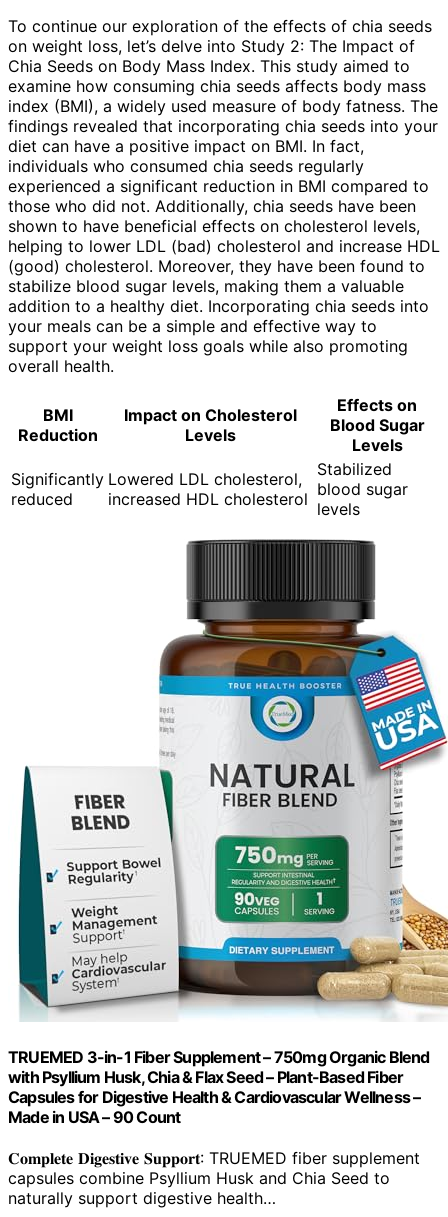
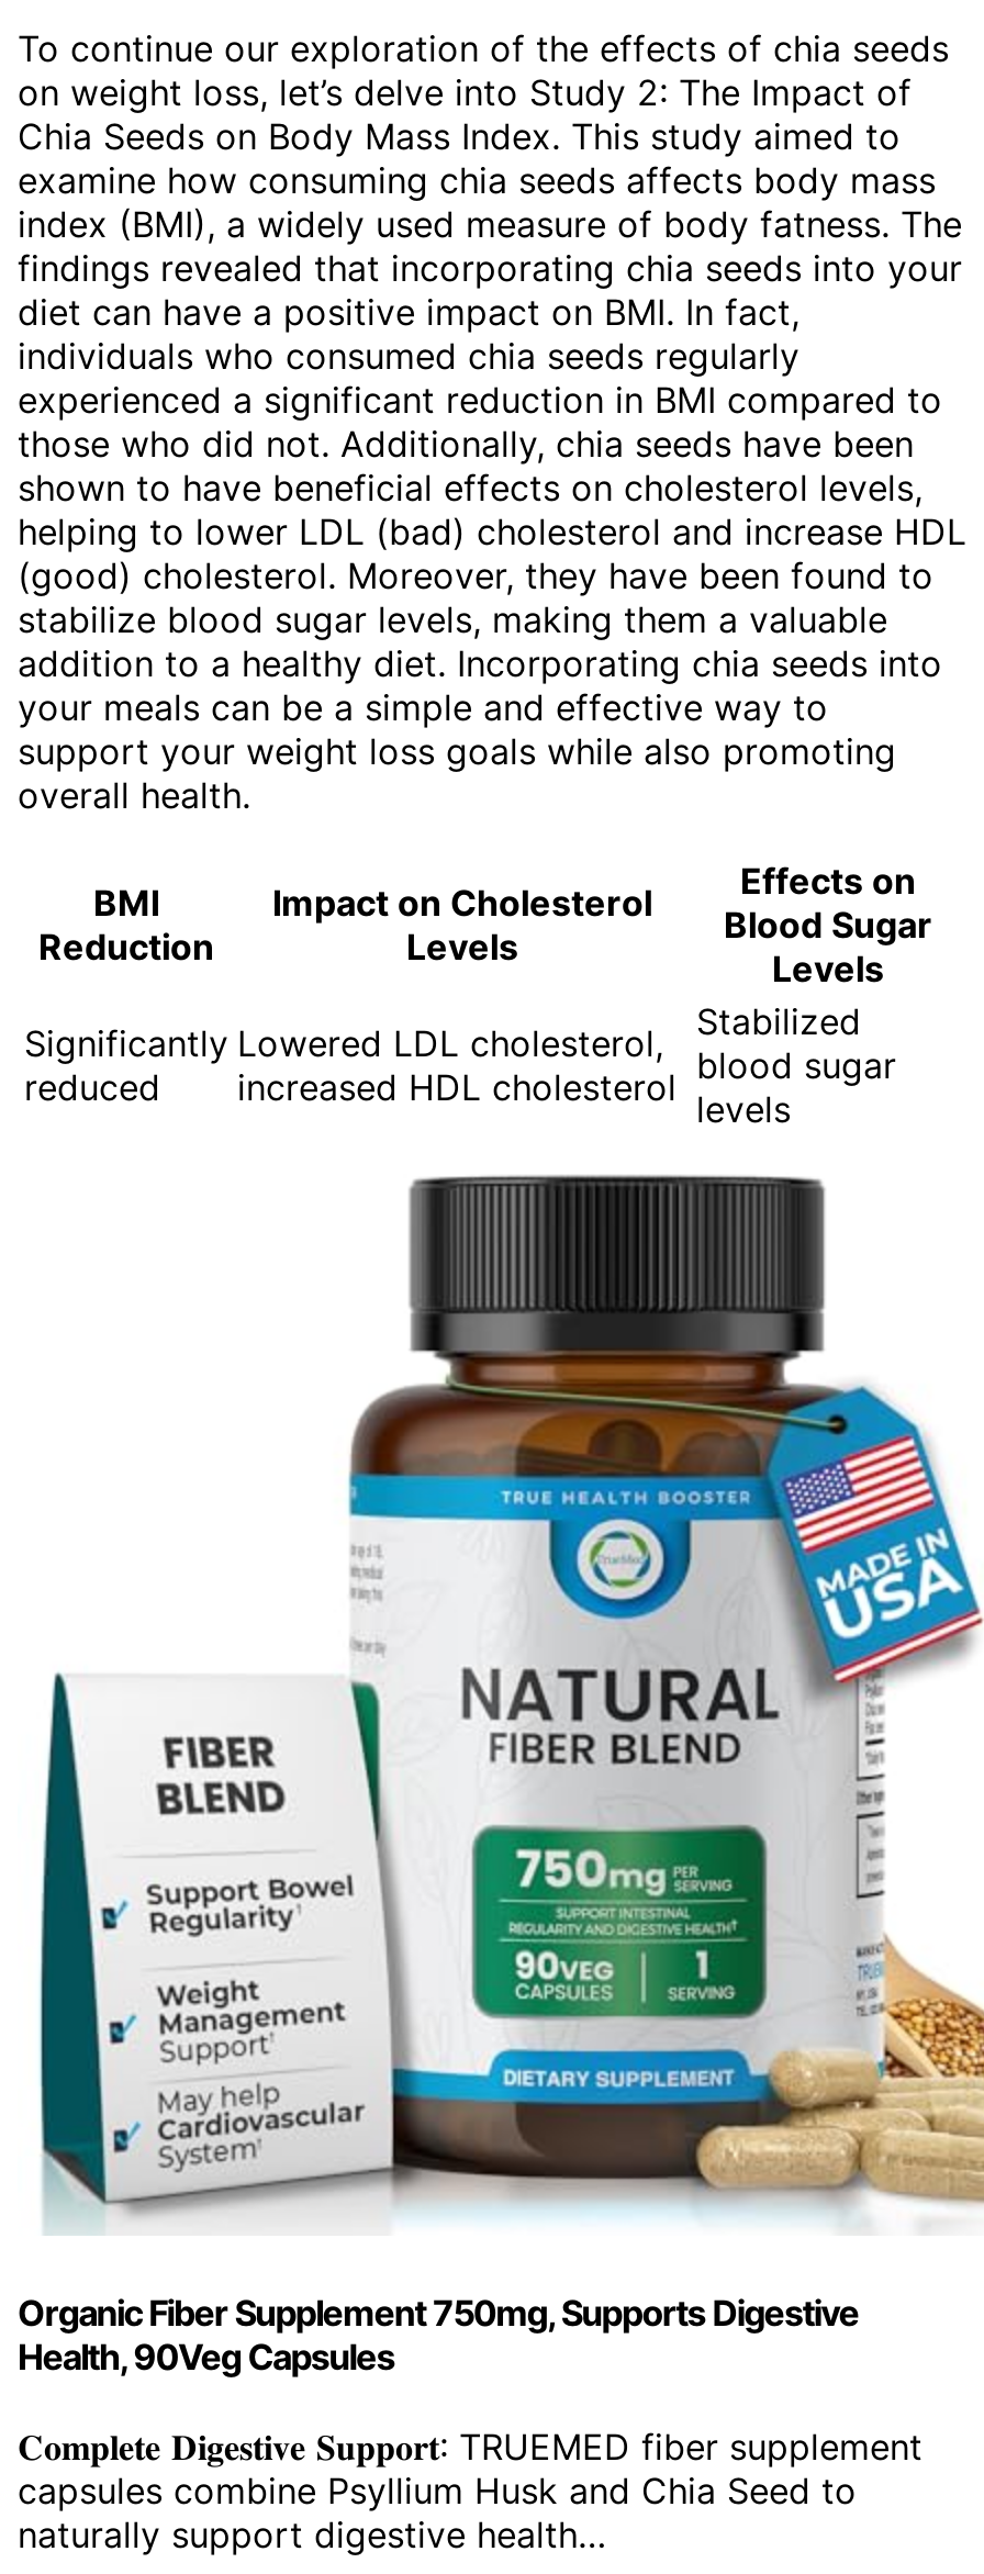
- TRUEMED 3-in-1 Fiber Supplement – 750mg Organic Blend
- with Psyllium Husk, Chia & Flax Seed – Plant-Based Fiber
- Capsules for Digestive Health & Cardiovascular Wellness –
- Made in USA – 90 Count
+ Organic Fiber Supplement 750mg, Supports Digestive
+ Health, 90Veg Capsules
